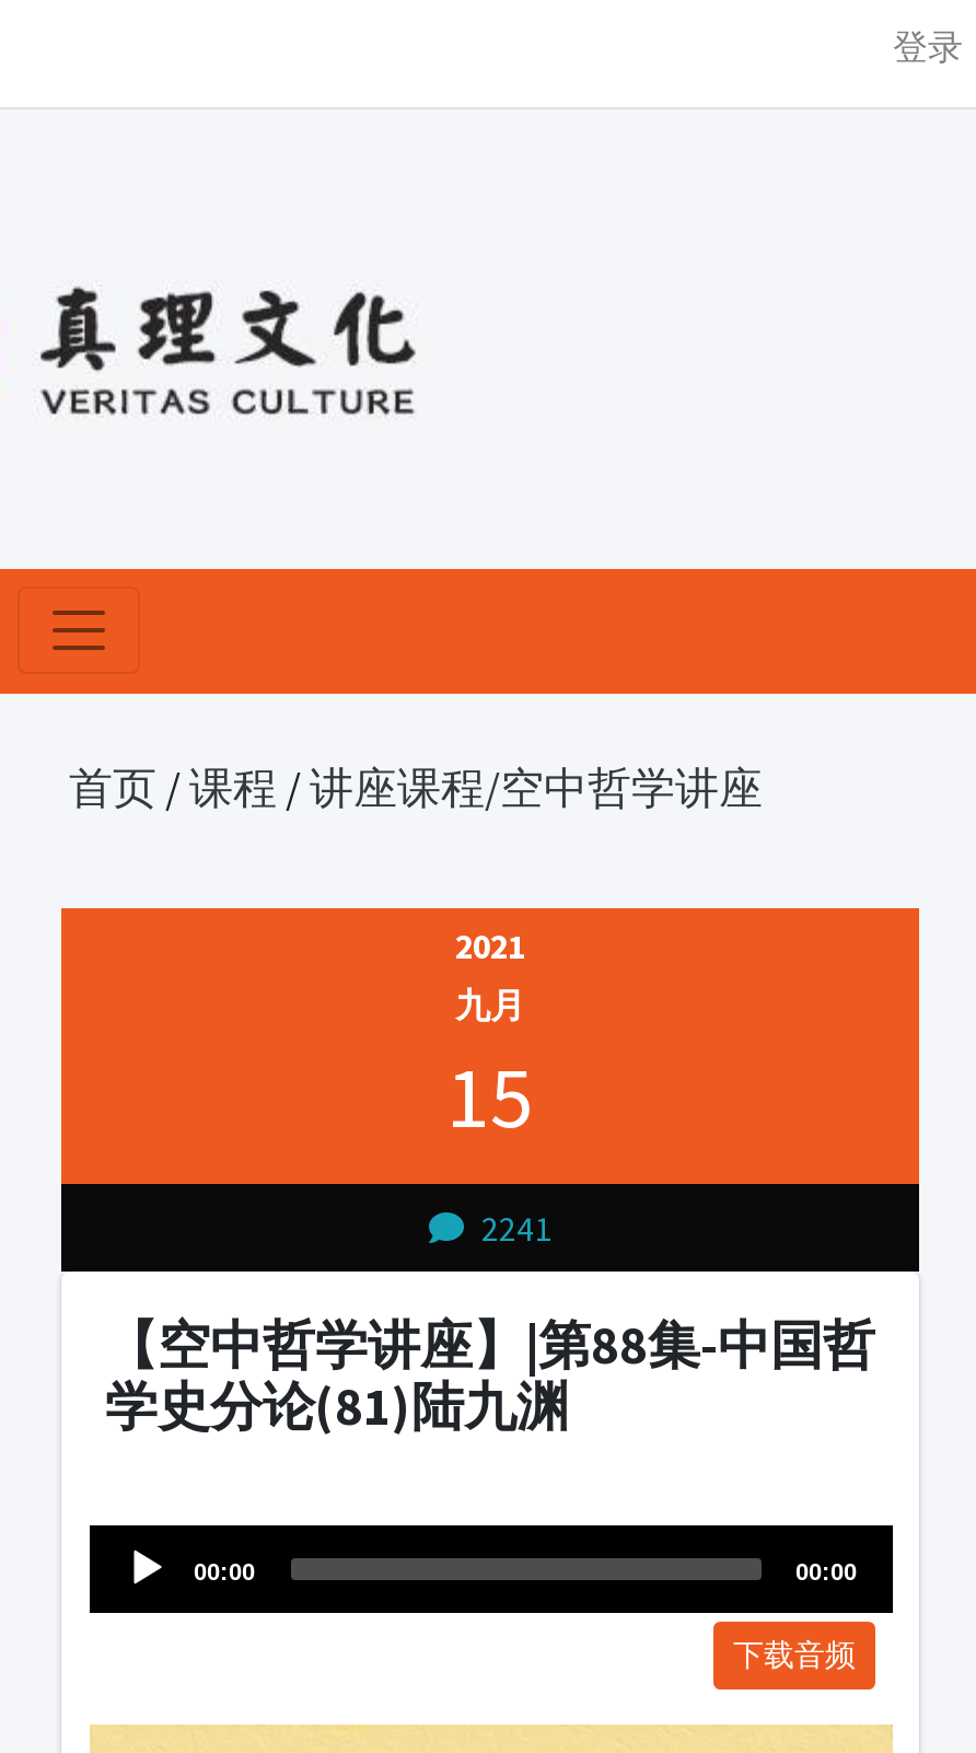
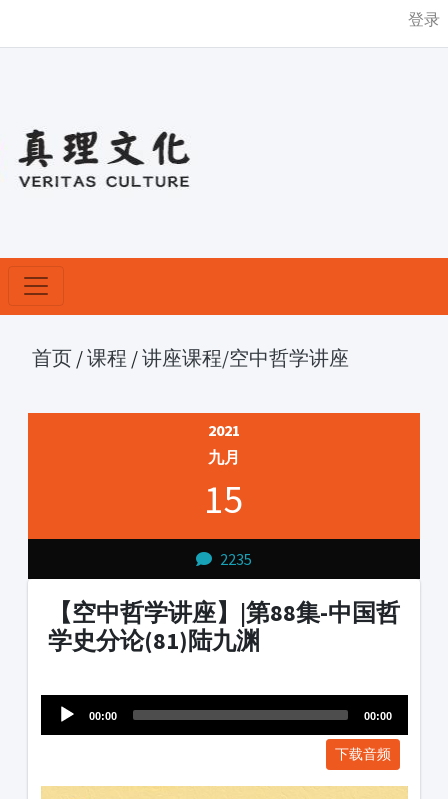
- 2241
+ 2235
